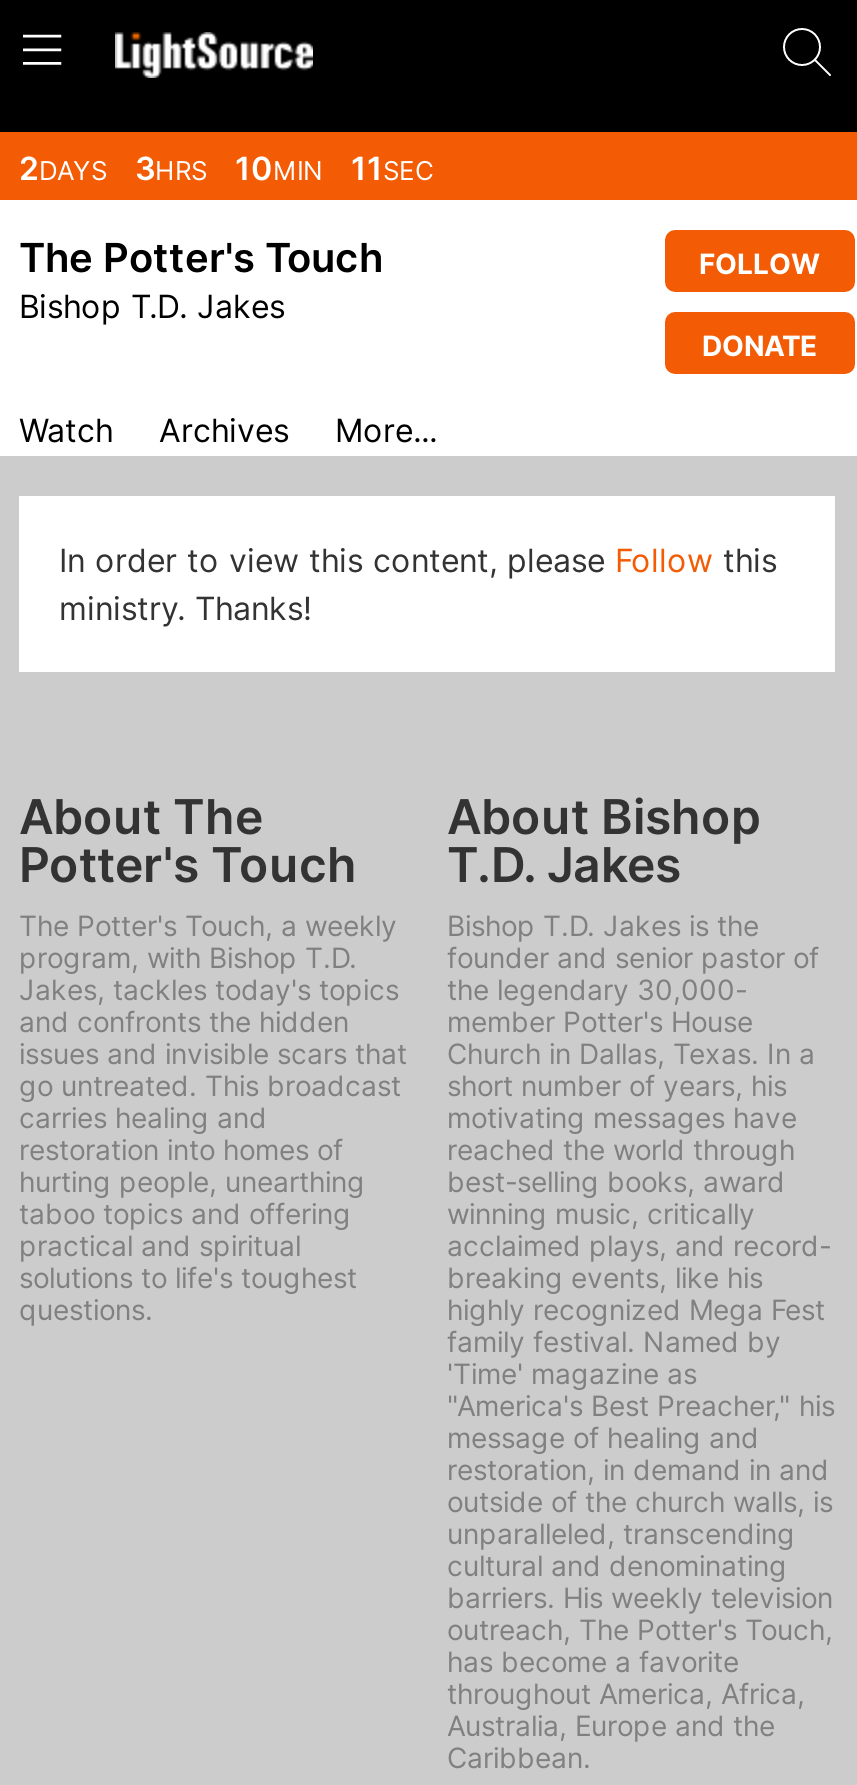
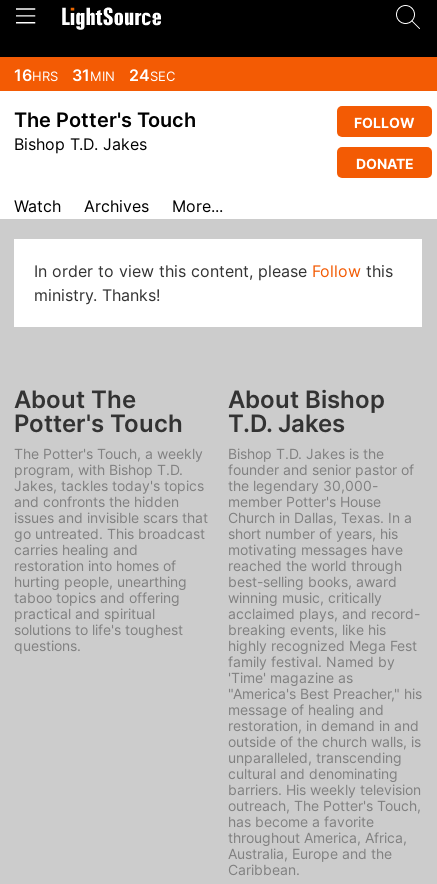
- 2DAYS 3HRS 10MIN 11SEC
+ 16HRS 31MIN 24SEC
